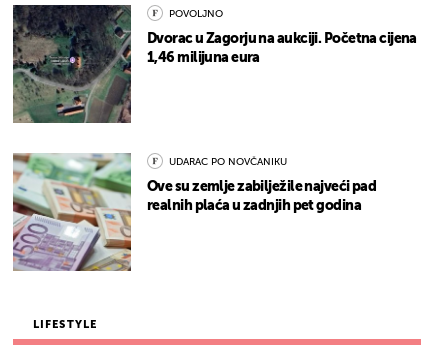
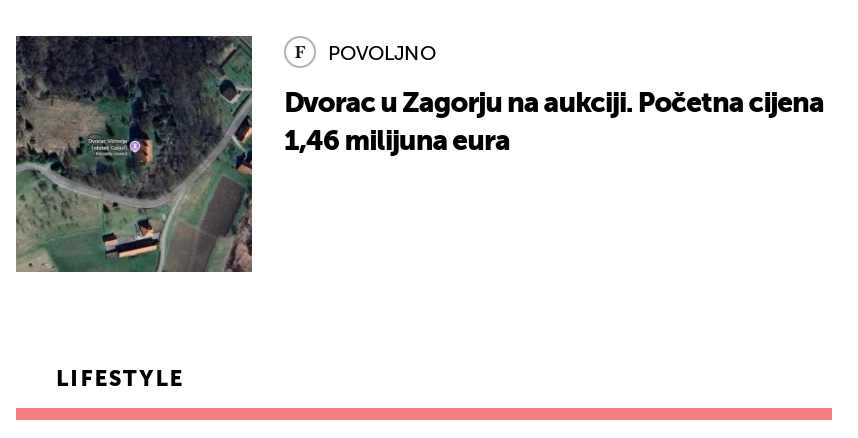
- [image]
- UDARAC PO NOVČANIKU
- Ove su zemlje zabilježile najveći pad
- realnih plaća u zadnjih pet godina
